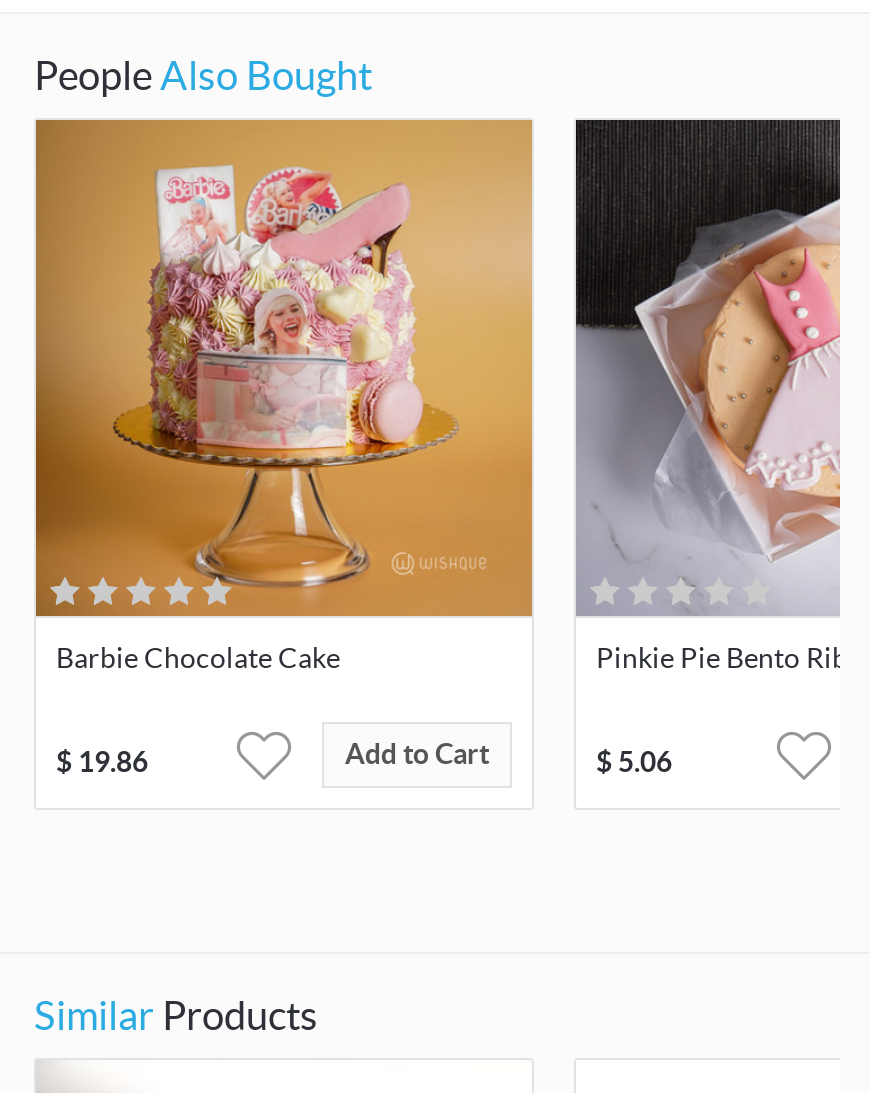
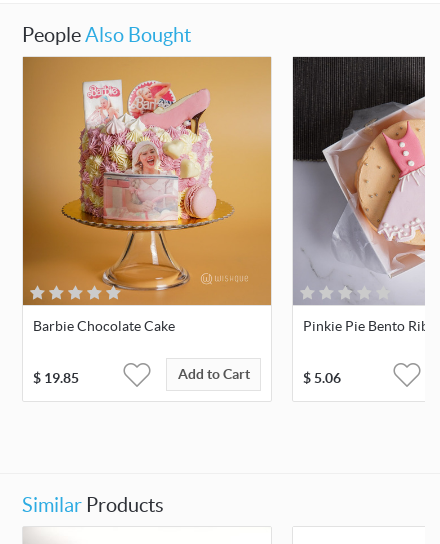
- $ 19.86
+ $ 19.85
